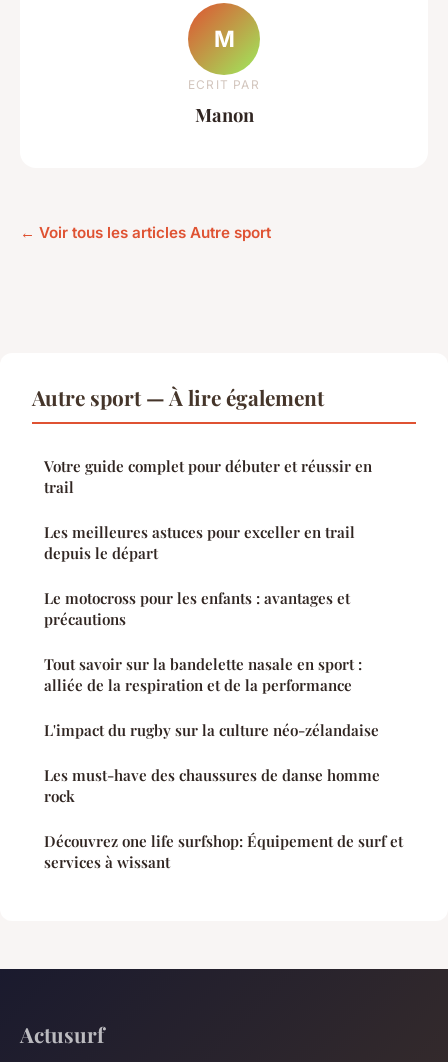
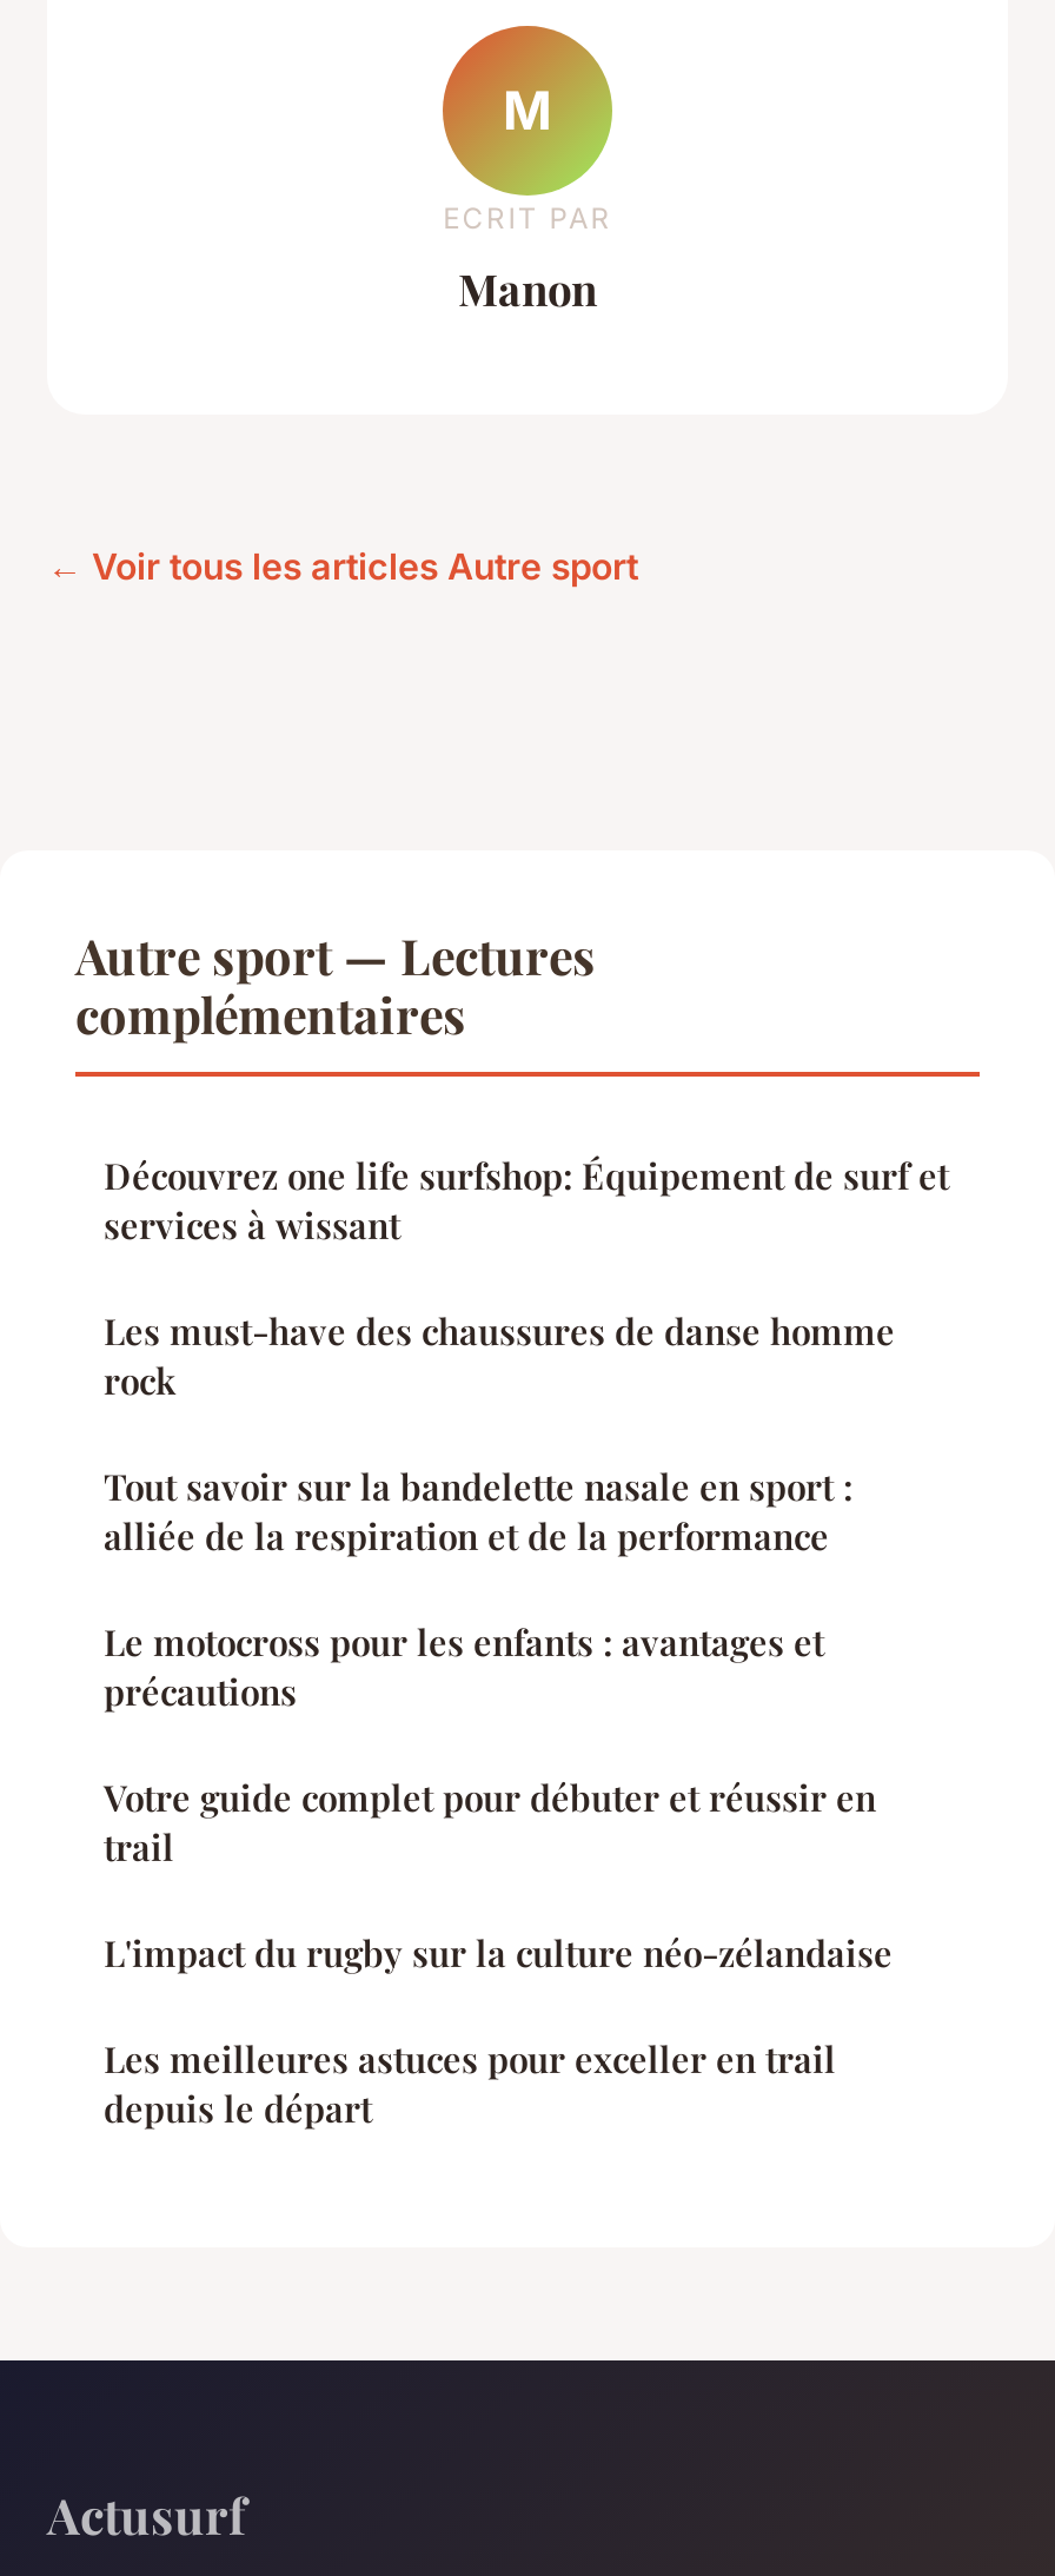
- Autre sport — À lire également
+ Autre sport — Lectures
+ complémentaires

moved down: Votre guide complet pour débuter et réussir en | trail

moved down: Les meilleures astuces pour exceller en trail | depuis le départ

moved up: Le motocross pour les enfants : avantages et | précautions | Tout savoir sur la bandelette nasale en sport : | alliée de la respiration et de la performance

moved up: L'impact du rugby sur la culture néo-zélandaise

moved up: Les must-have des chaussures de danse homme | rock | Découvrez one life surfshop: Équipement de surf et | services à wissant
